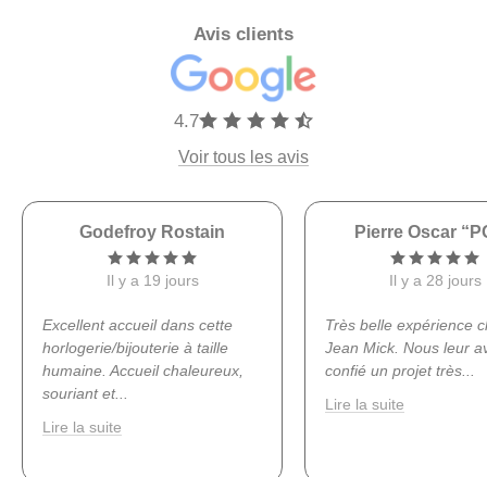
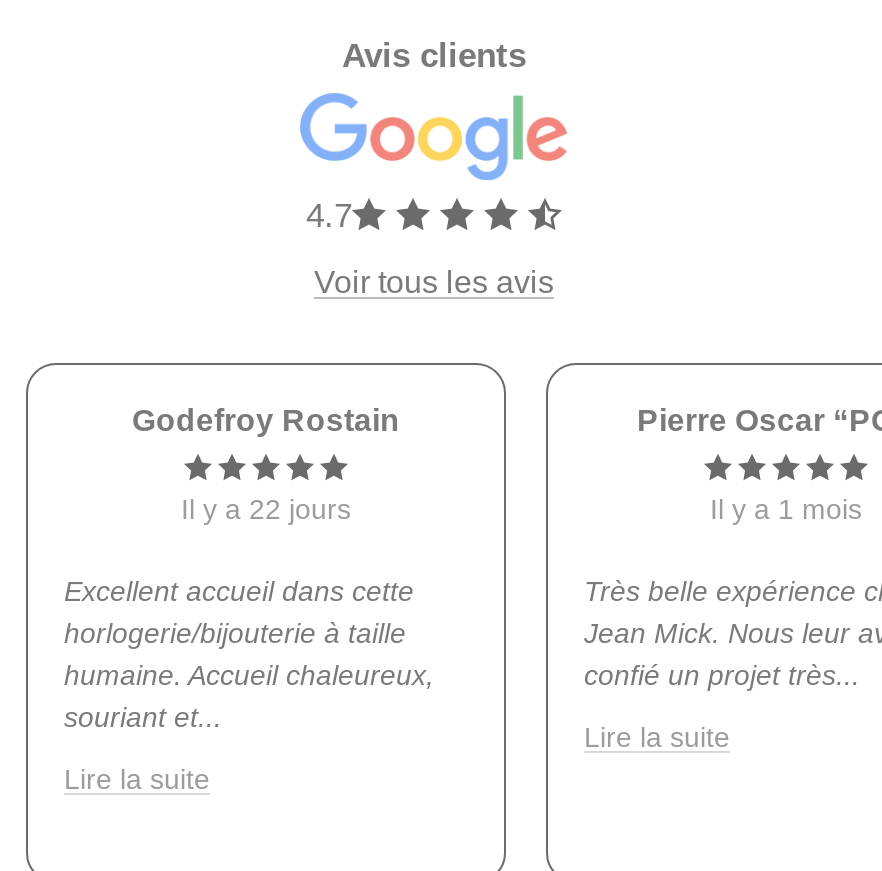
- Il y a 19 jours
+ Il y a 22 jours

- Il y a 28 jours
+ Il y a 1 mois
